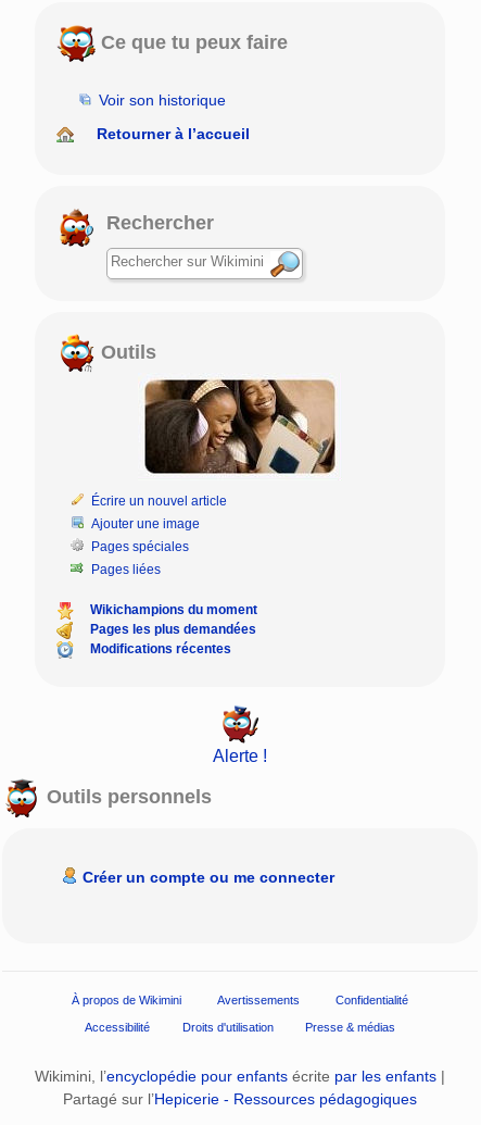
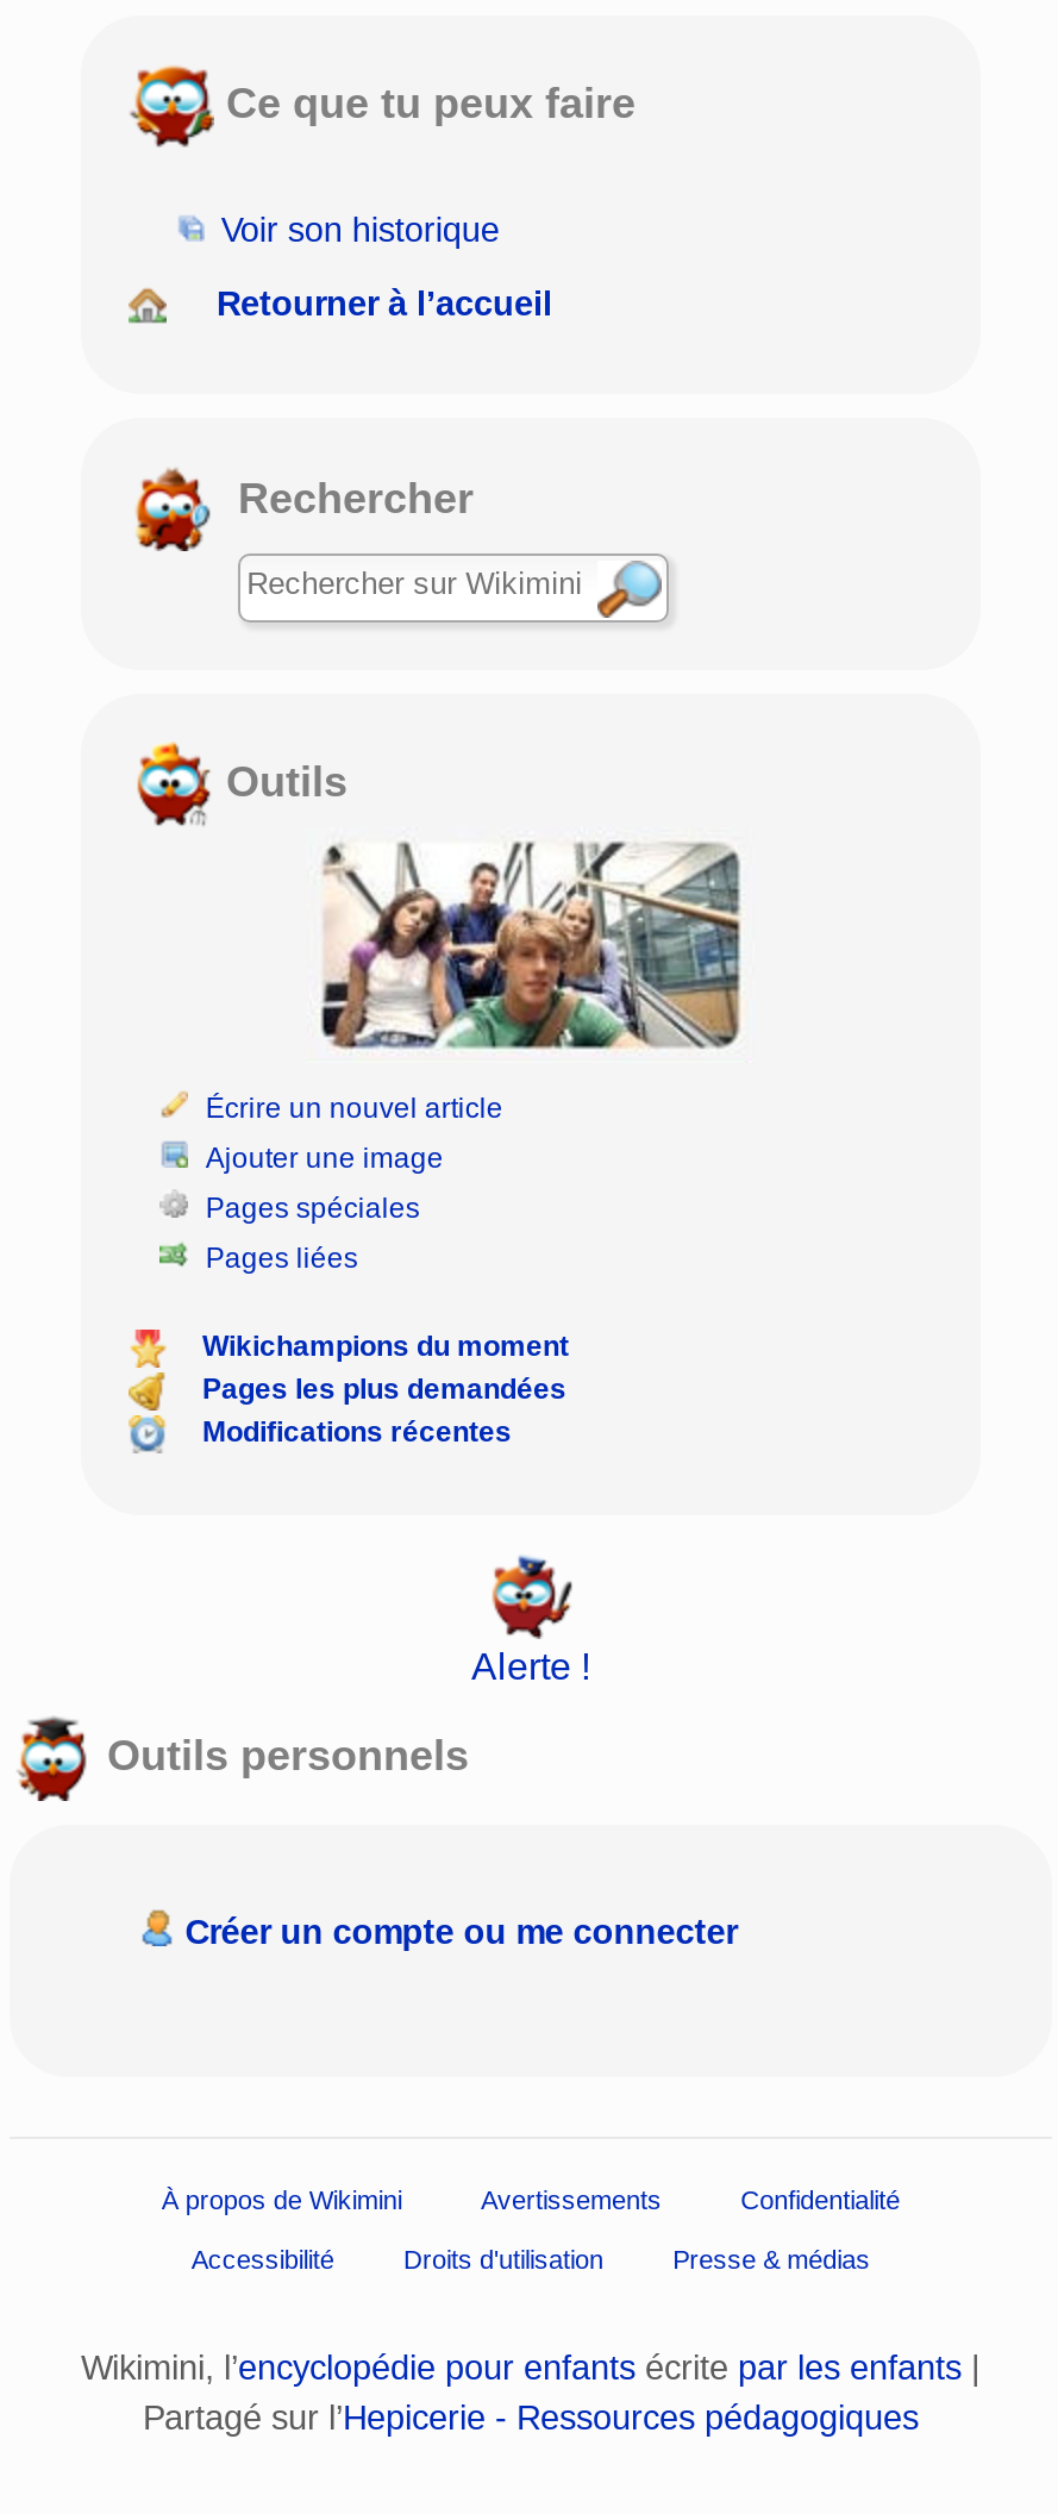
- [image]
+ [image]
